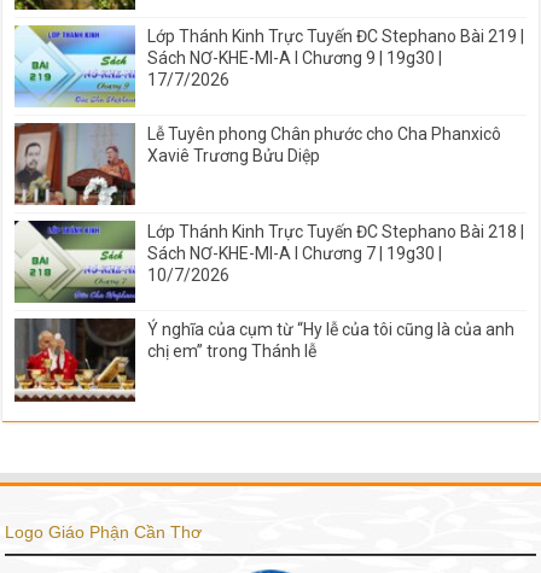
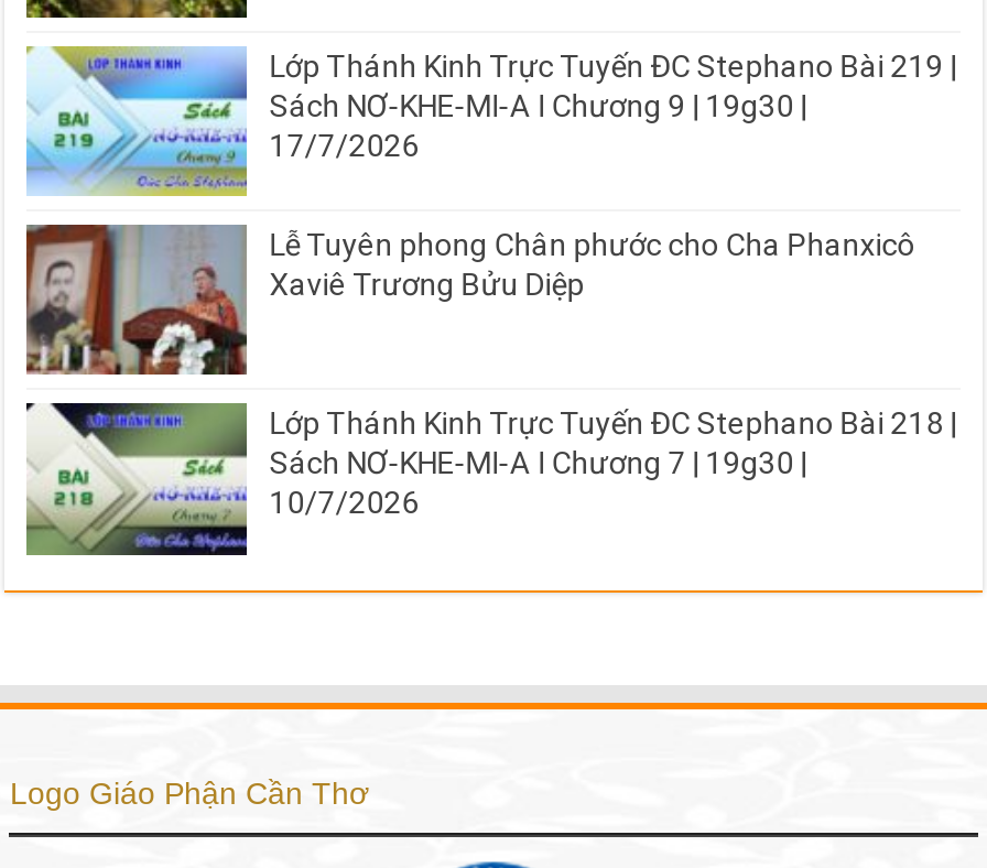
- [image]
- Ý nghĩa của cụm từ “Hy lễ của tôi cũng là của anh
- chị em” trong Thánh lễ
